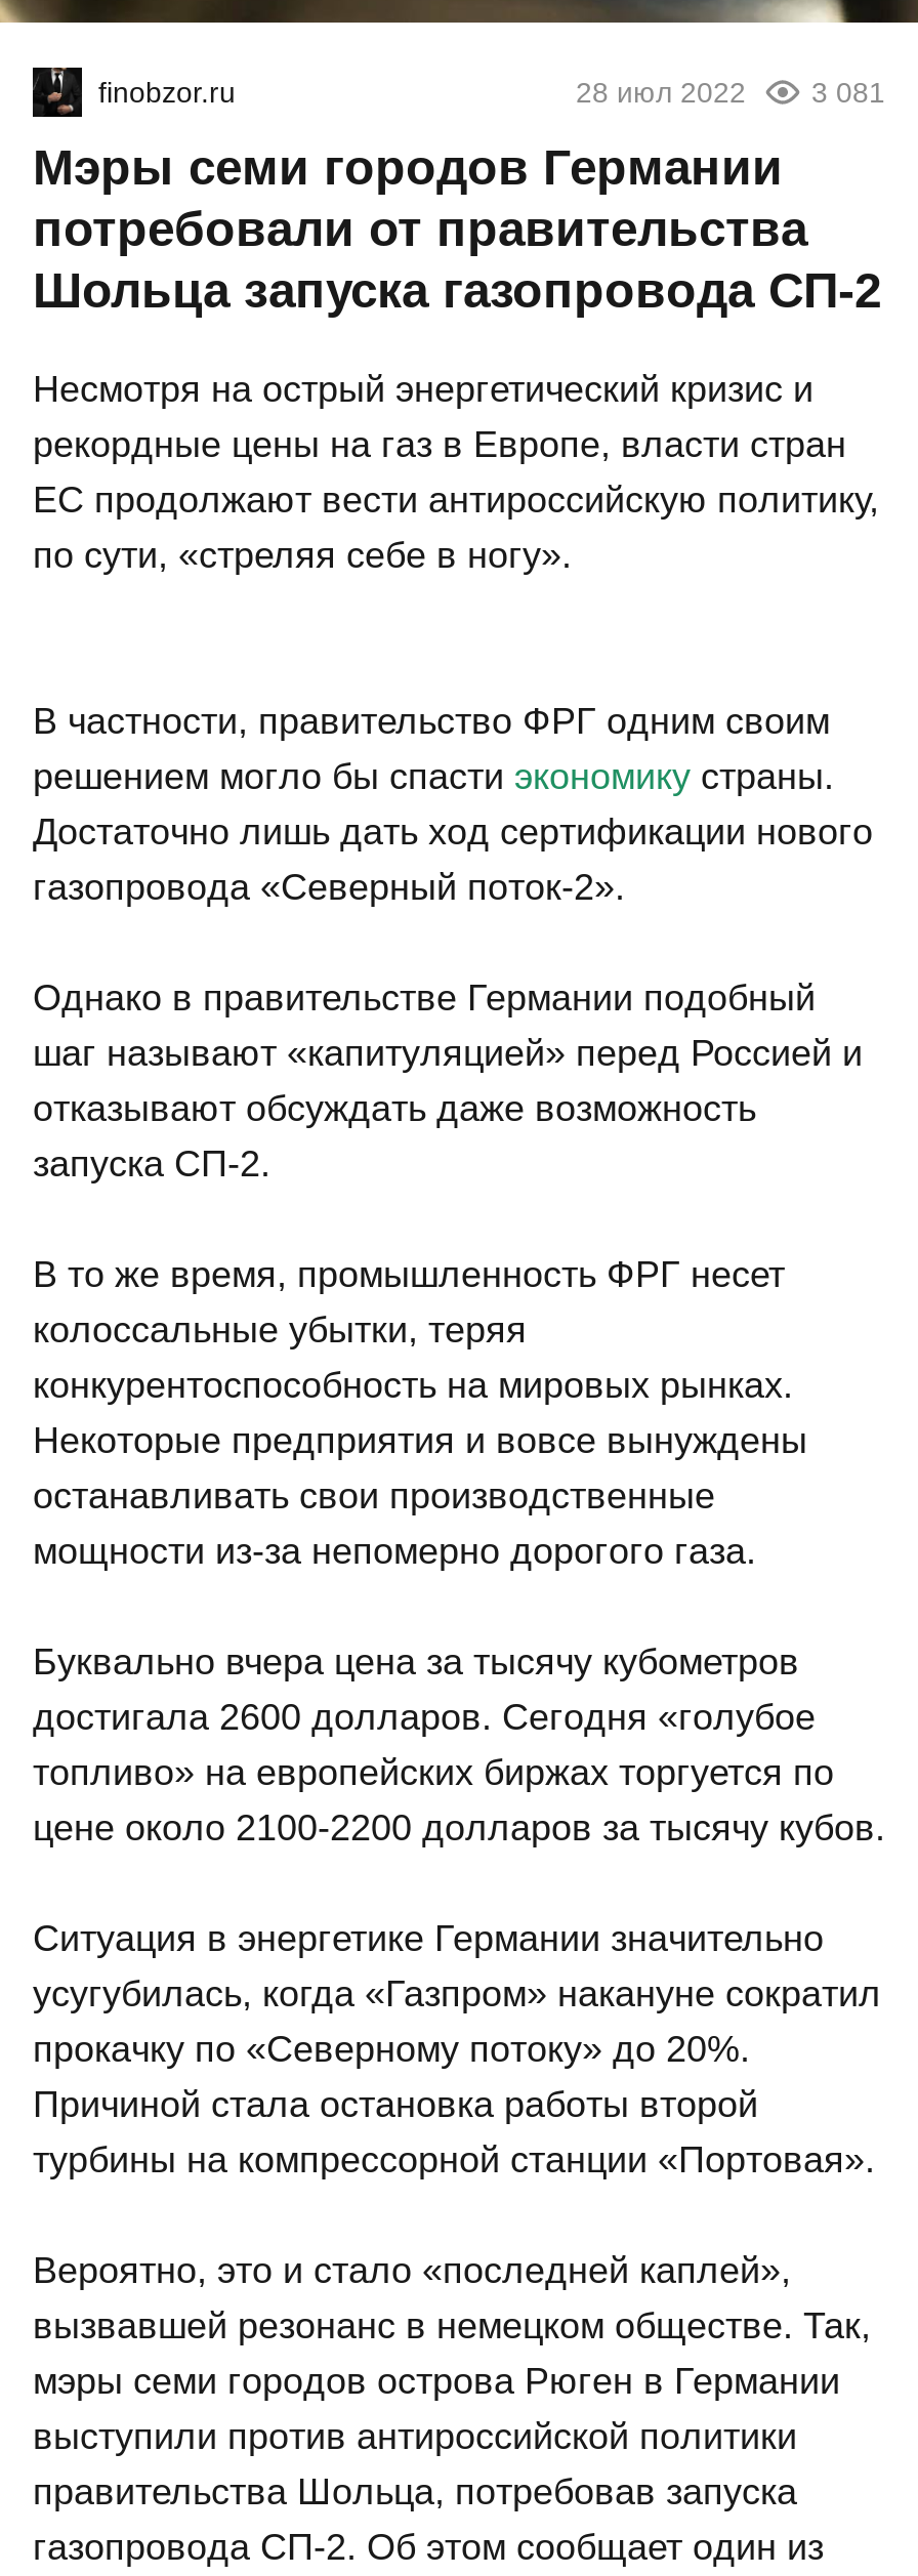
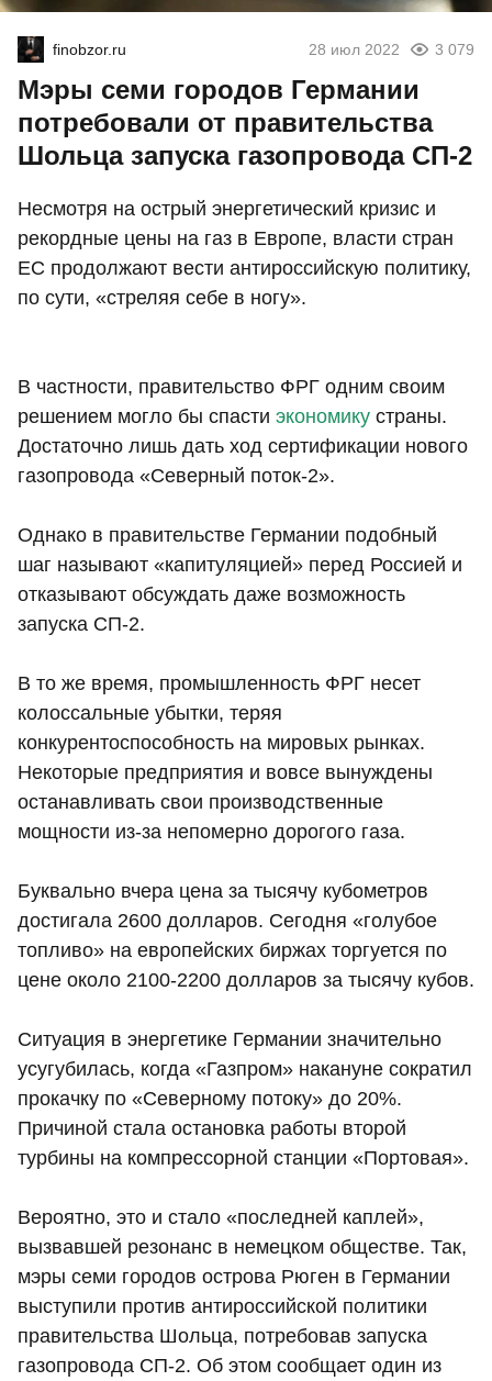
- 28 июл 2022 3 081
+ 28 июл 2022 3 079
